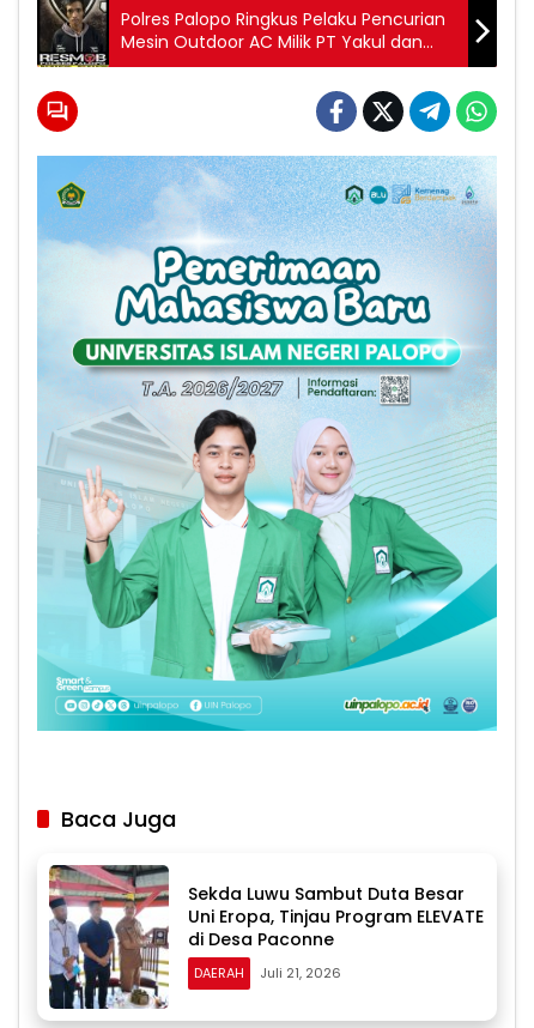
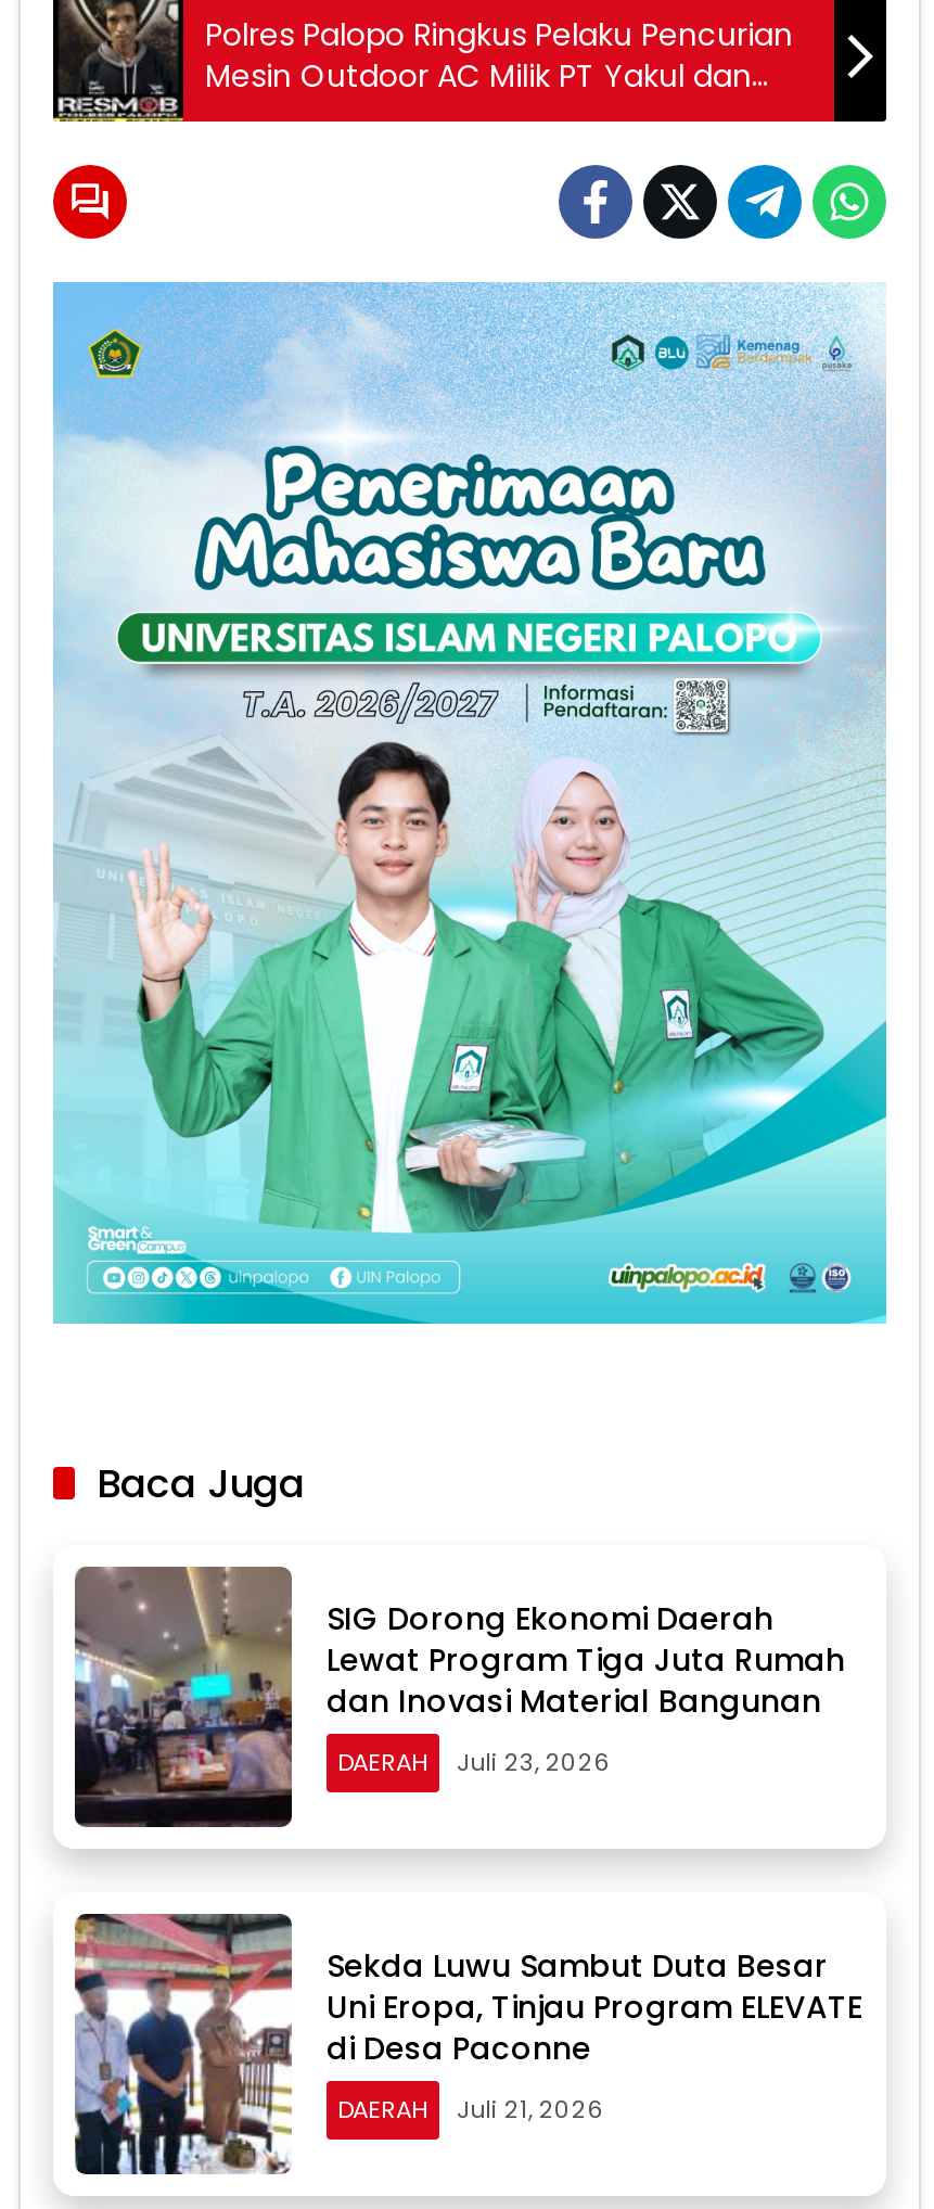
+ [image]
+ SIG Dorong Ekonomi Daerah
+ Lewat Program Tiga Juta Rumah
+ dan Inovasi Material Bangunan
+ DAERAH
+ Juli 23, 2026
